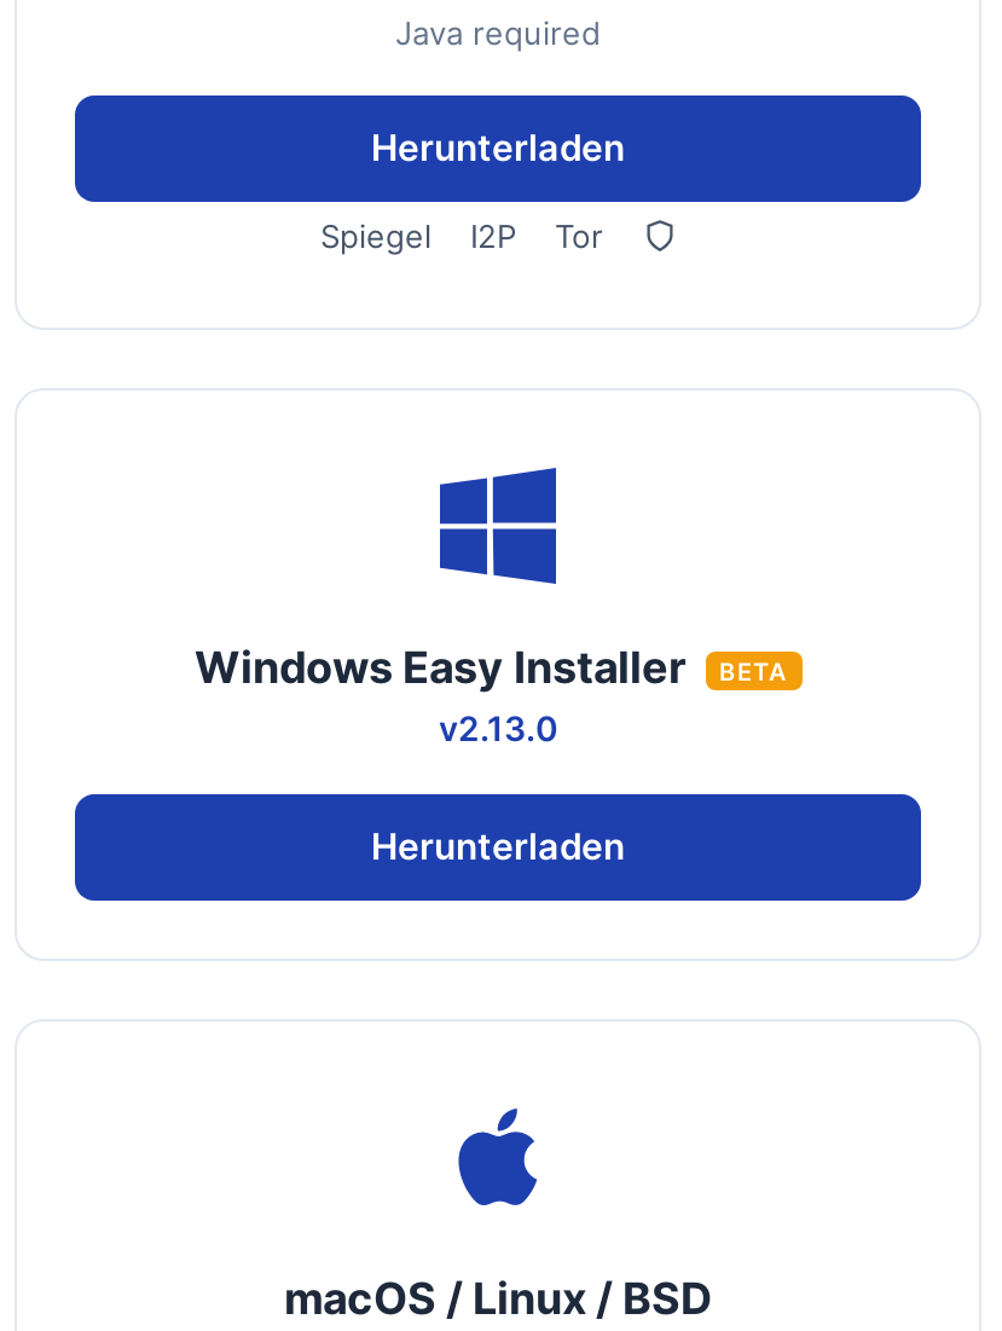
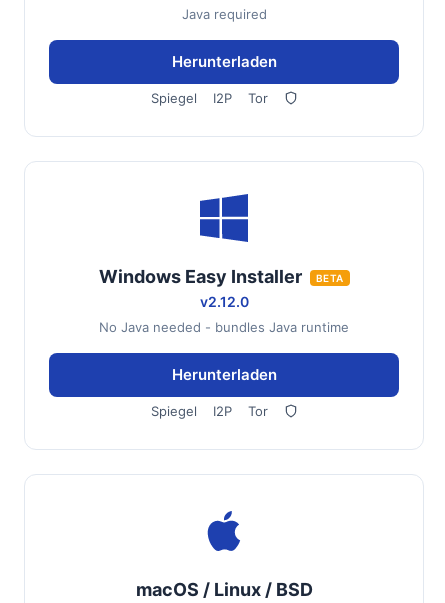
- v2.13.0
+ v2.12.0
+ No Java needed - bundles Java runtime

+ Spiegel
+ I2P
+ Tor
